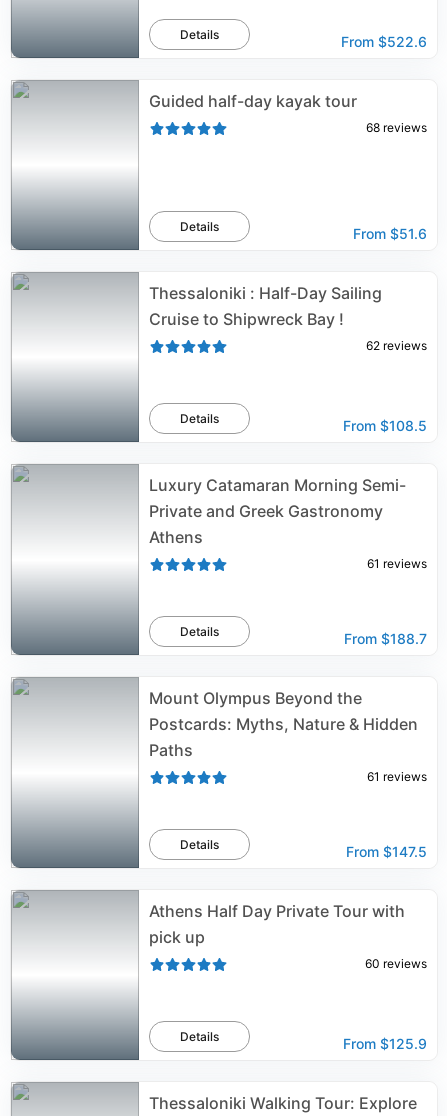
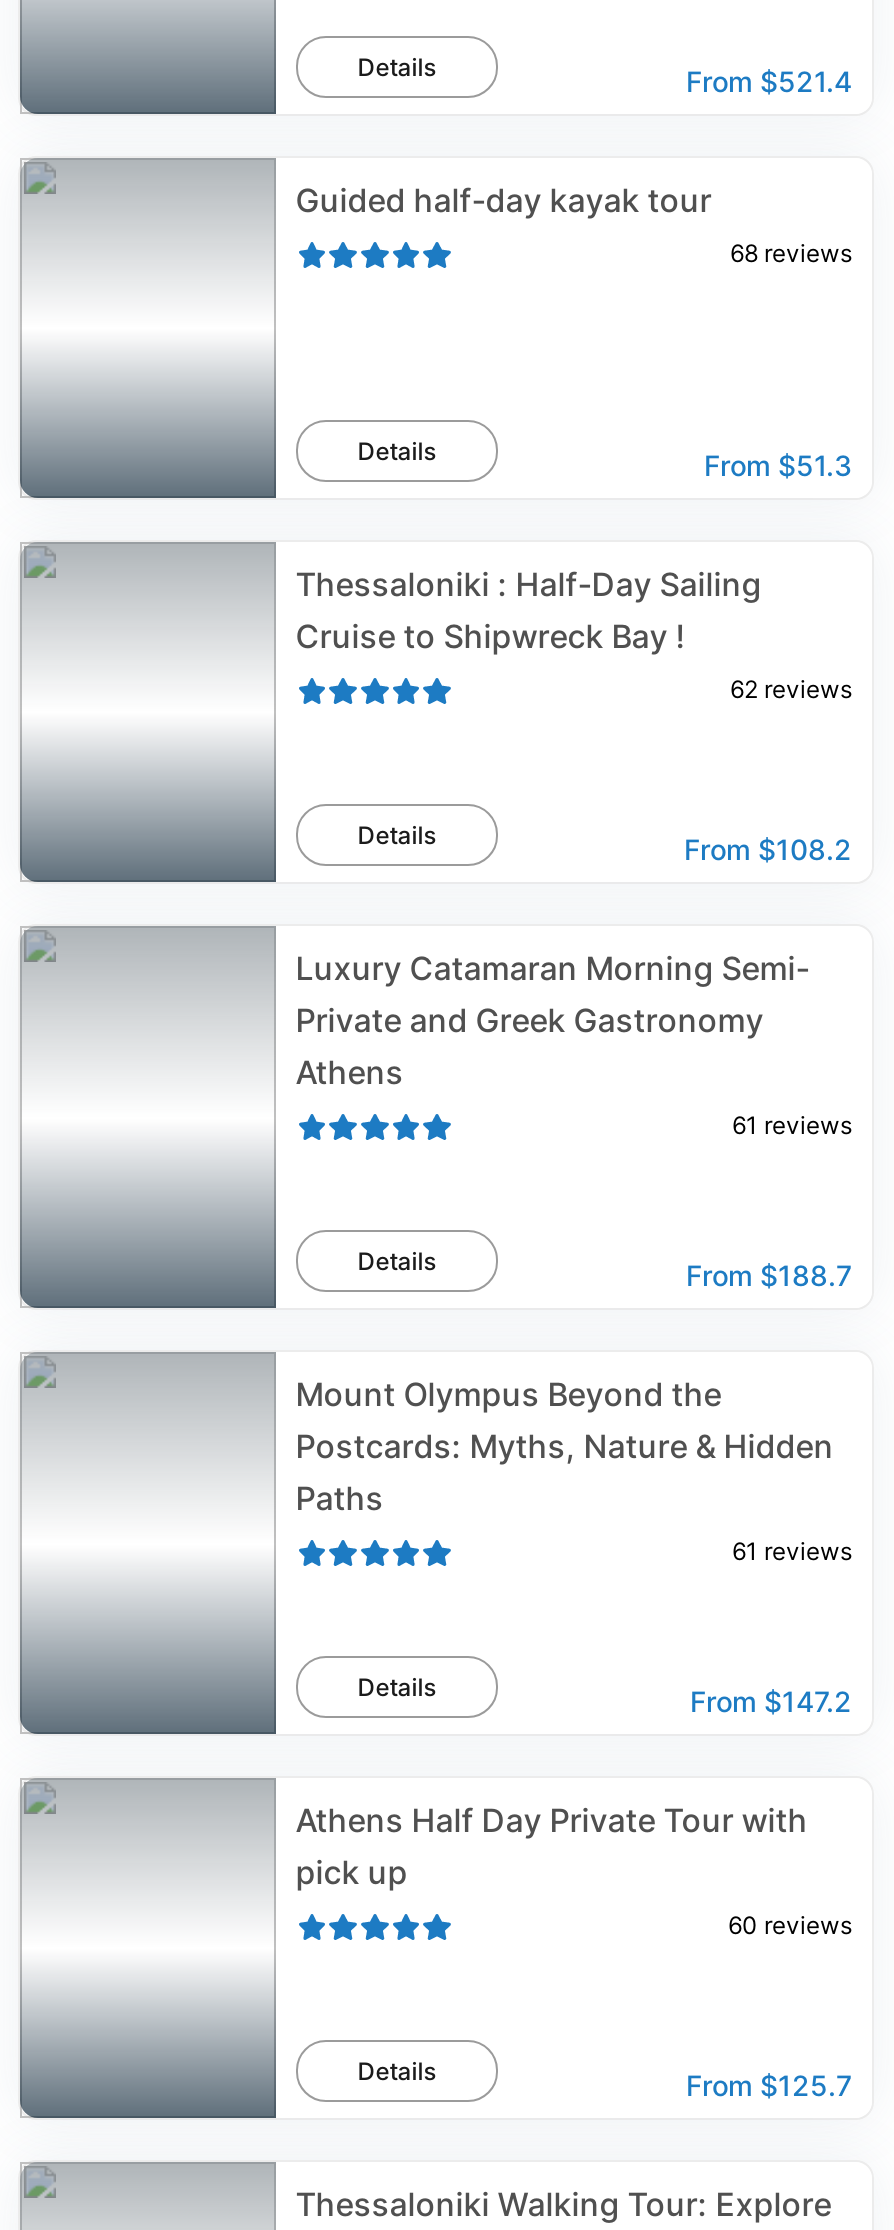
- From $522.6
+ From $521.4

- From $51.6
+ From $51.3

- From $108.5
+ From $108.2

- From $147.5
+ From $147.2

- From $125.9
+ From $125.7
